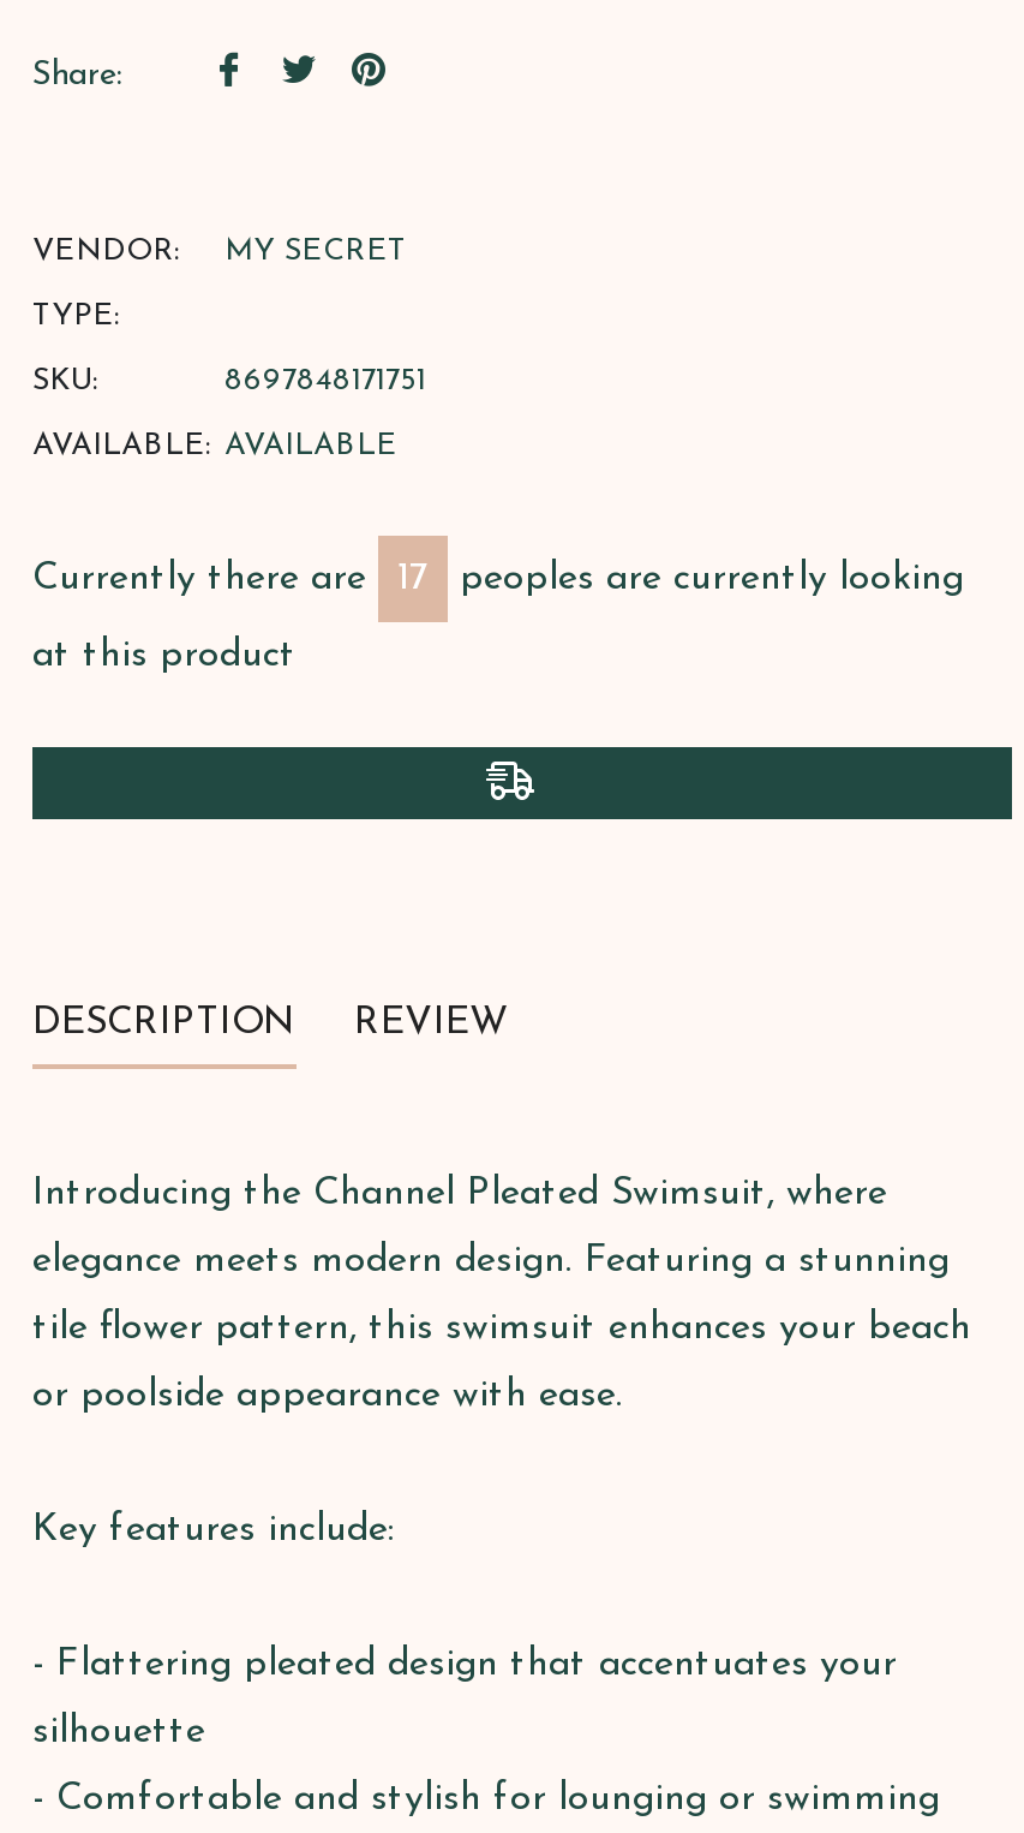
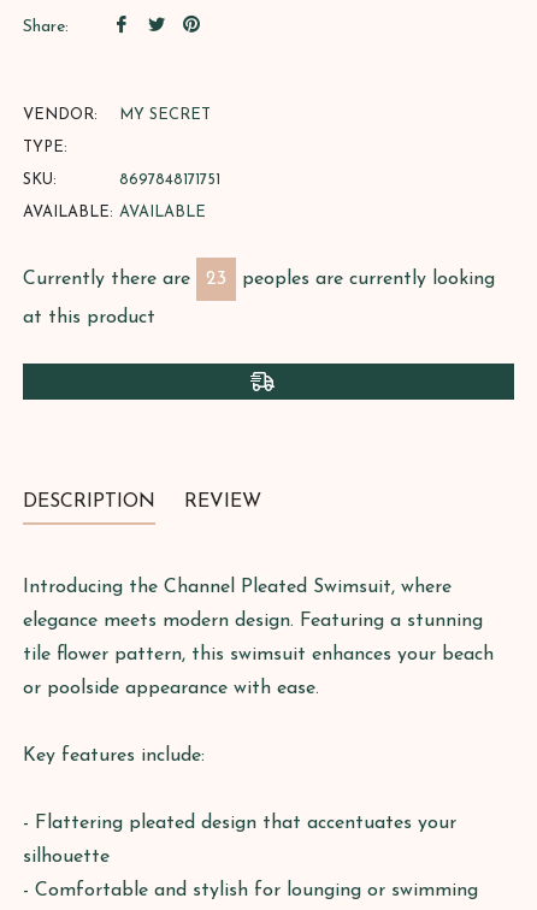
- Currently there are 17 peoples are currently looking
+ Currently there are 23 peoples are currently looking
